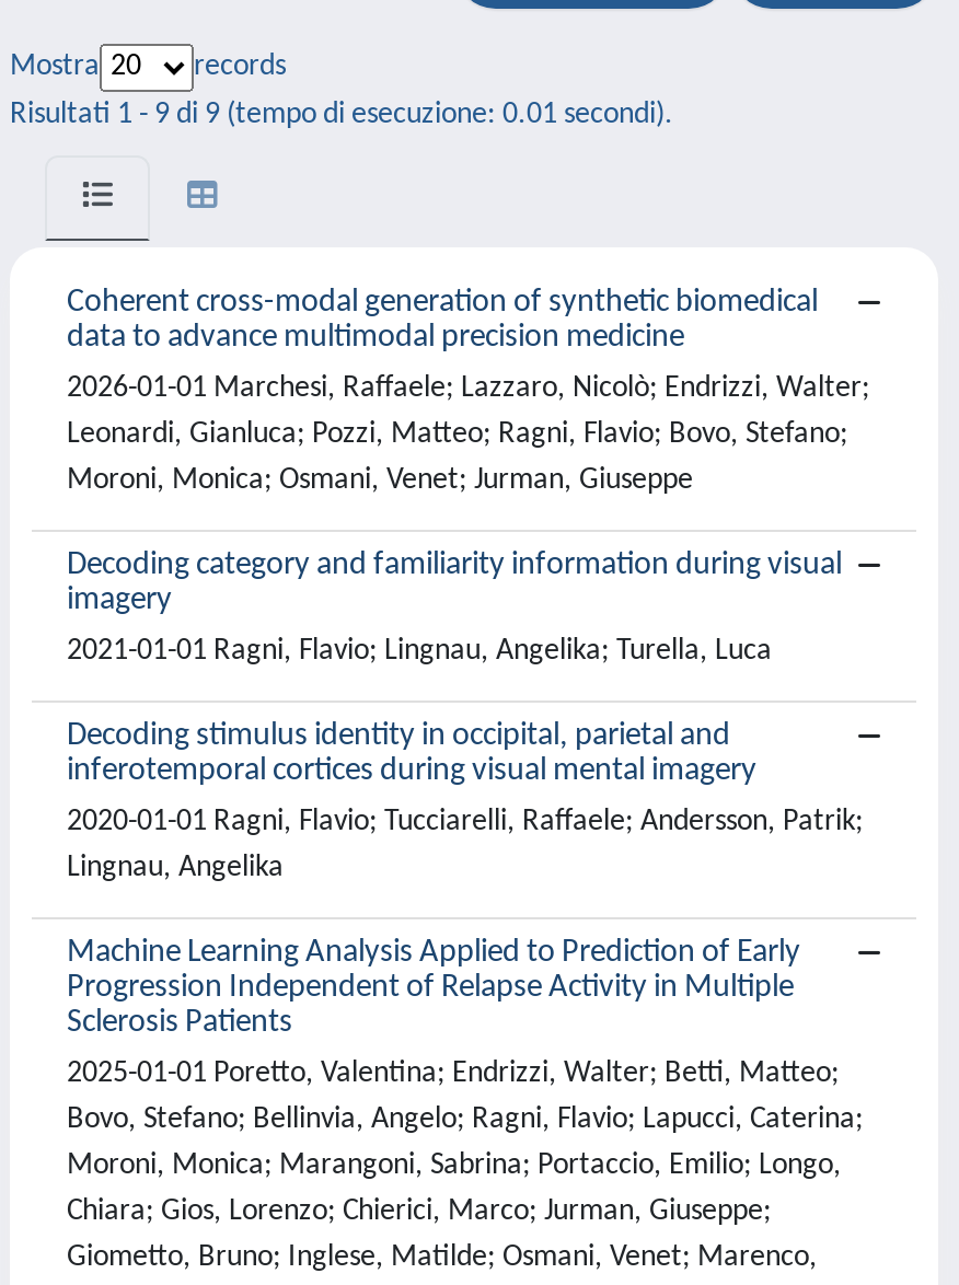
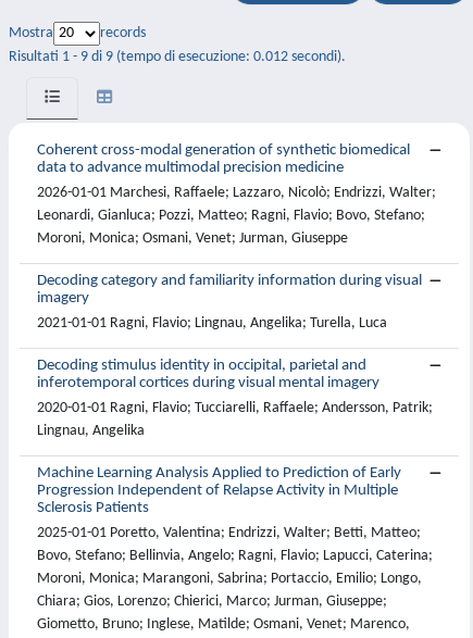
- Risultati 1 - 9 di 9 (tempo di esecuzione: 0.01 secondi).
+ Risultati 1 - 9 di 9 (tempo di esecuzione: 0.012 secondi).
